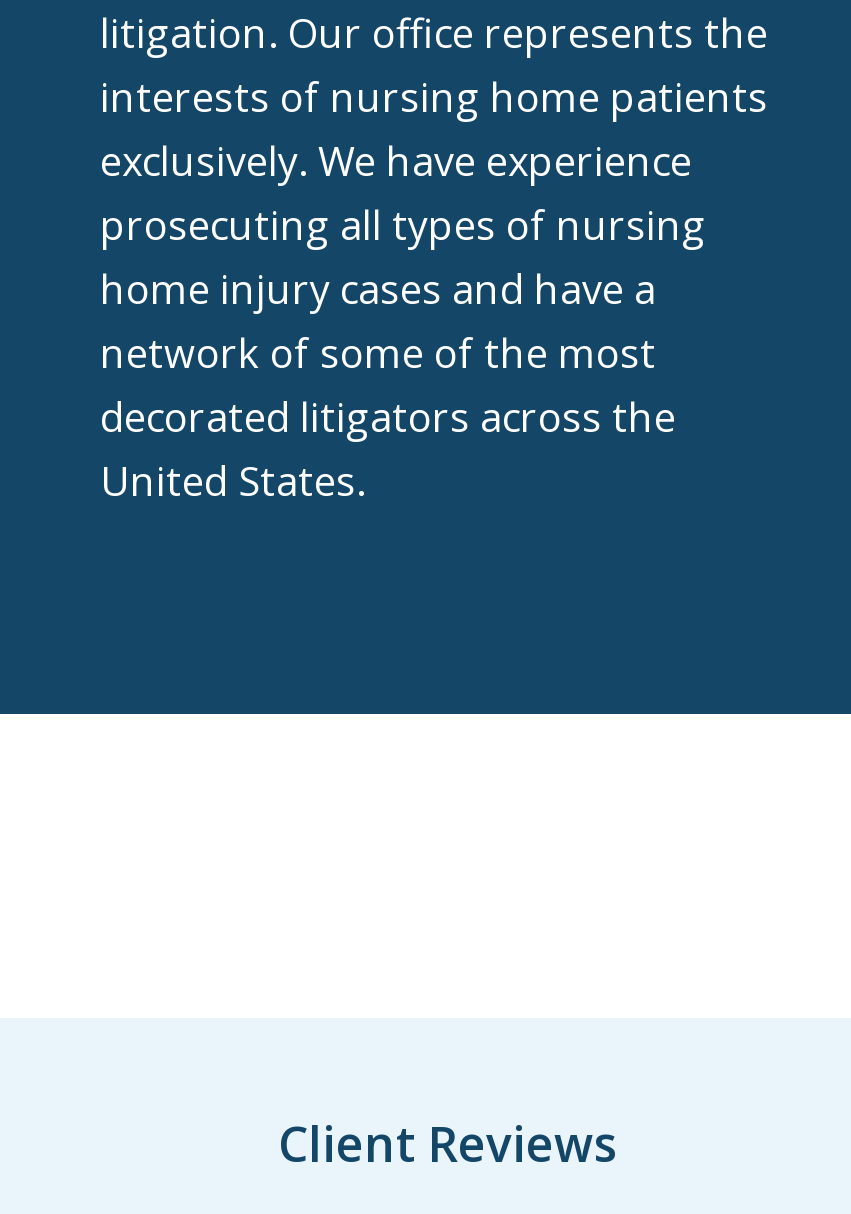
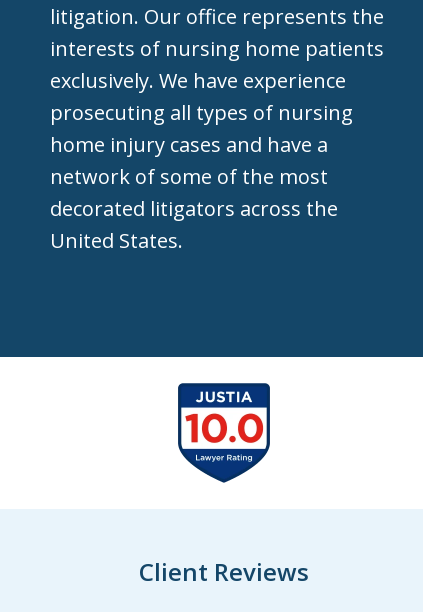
+ [image]
